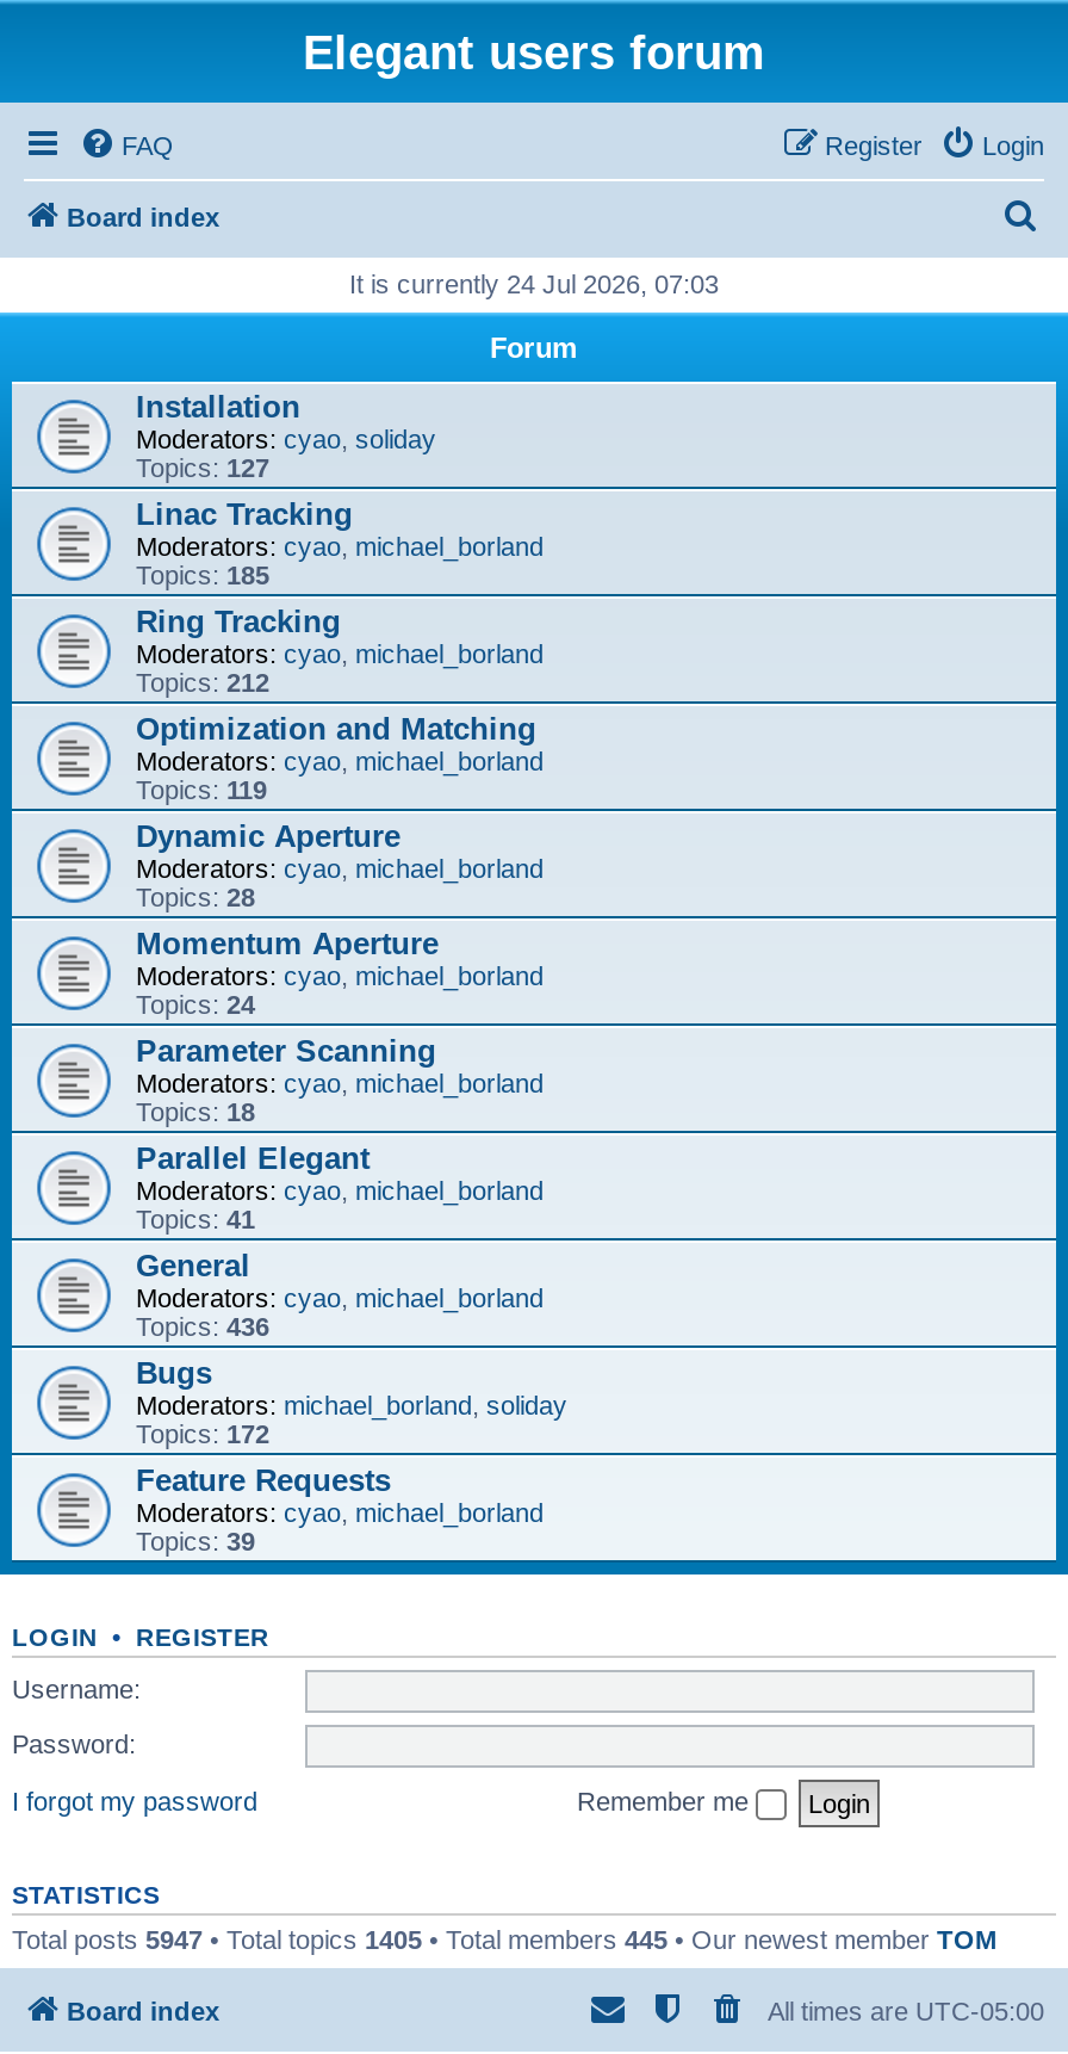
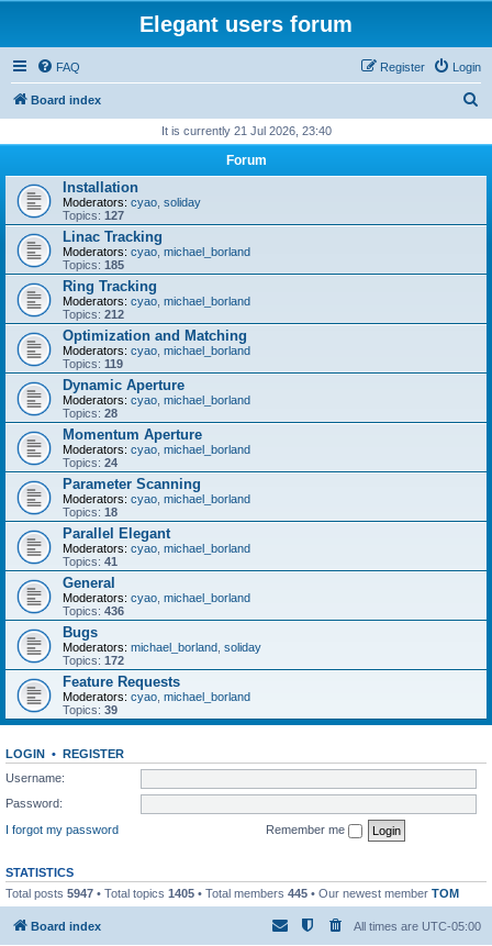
- It is currently 24 Jul 2026, 07:03
+ It is currently 21 Jul 2026, 23:40
